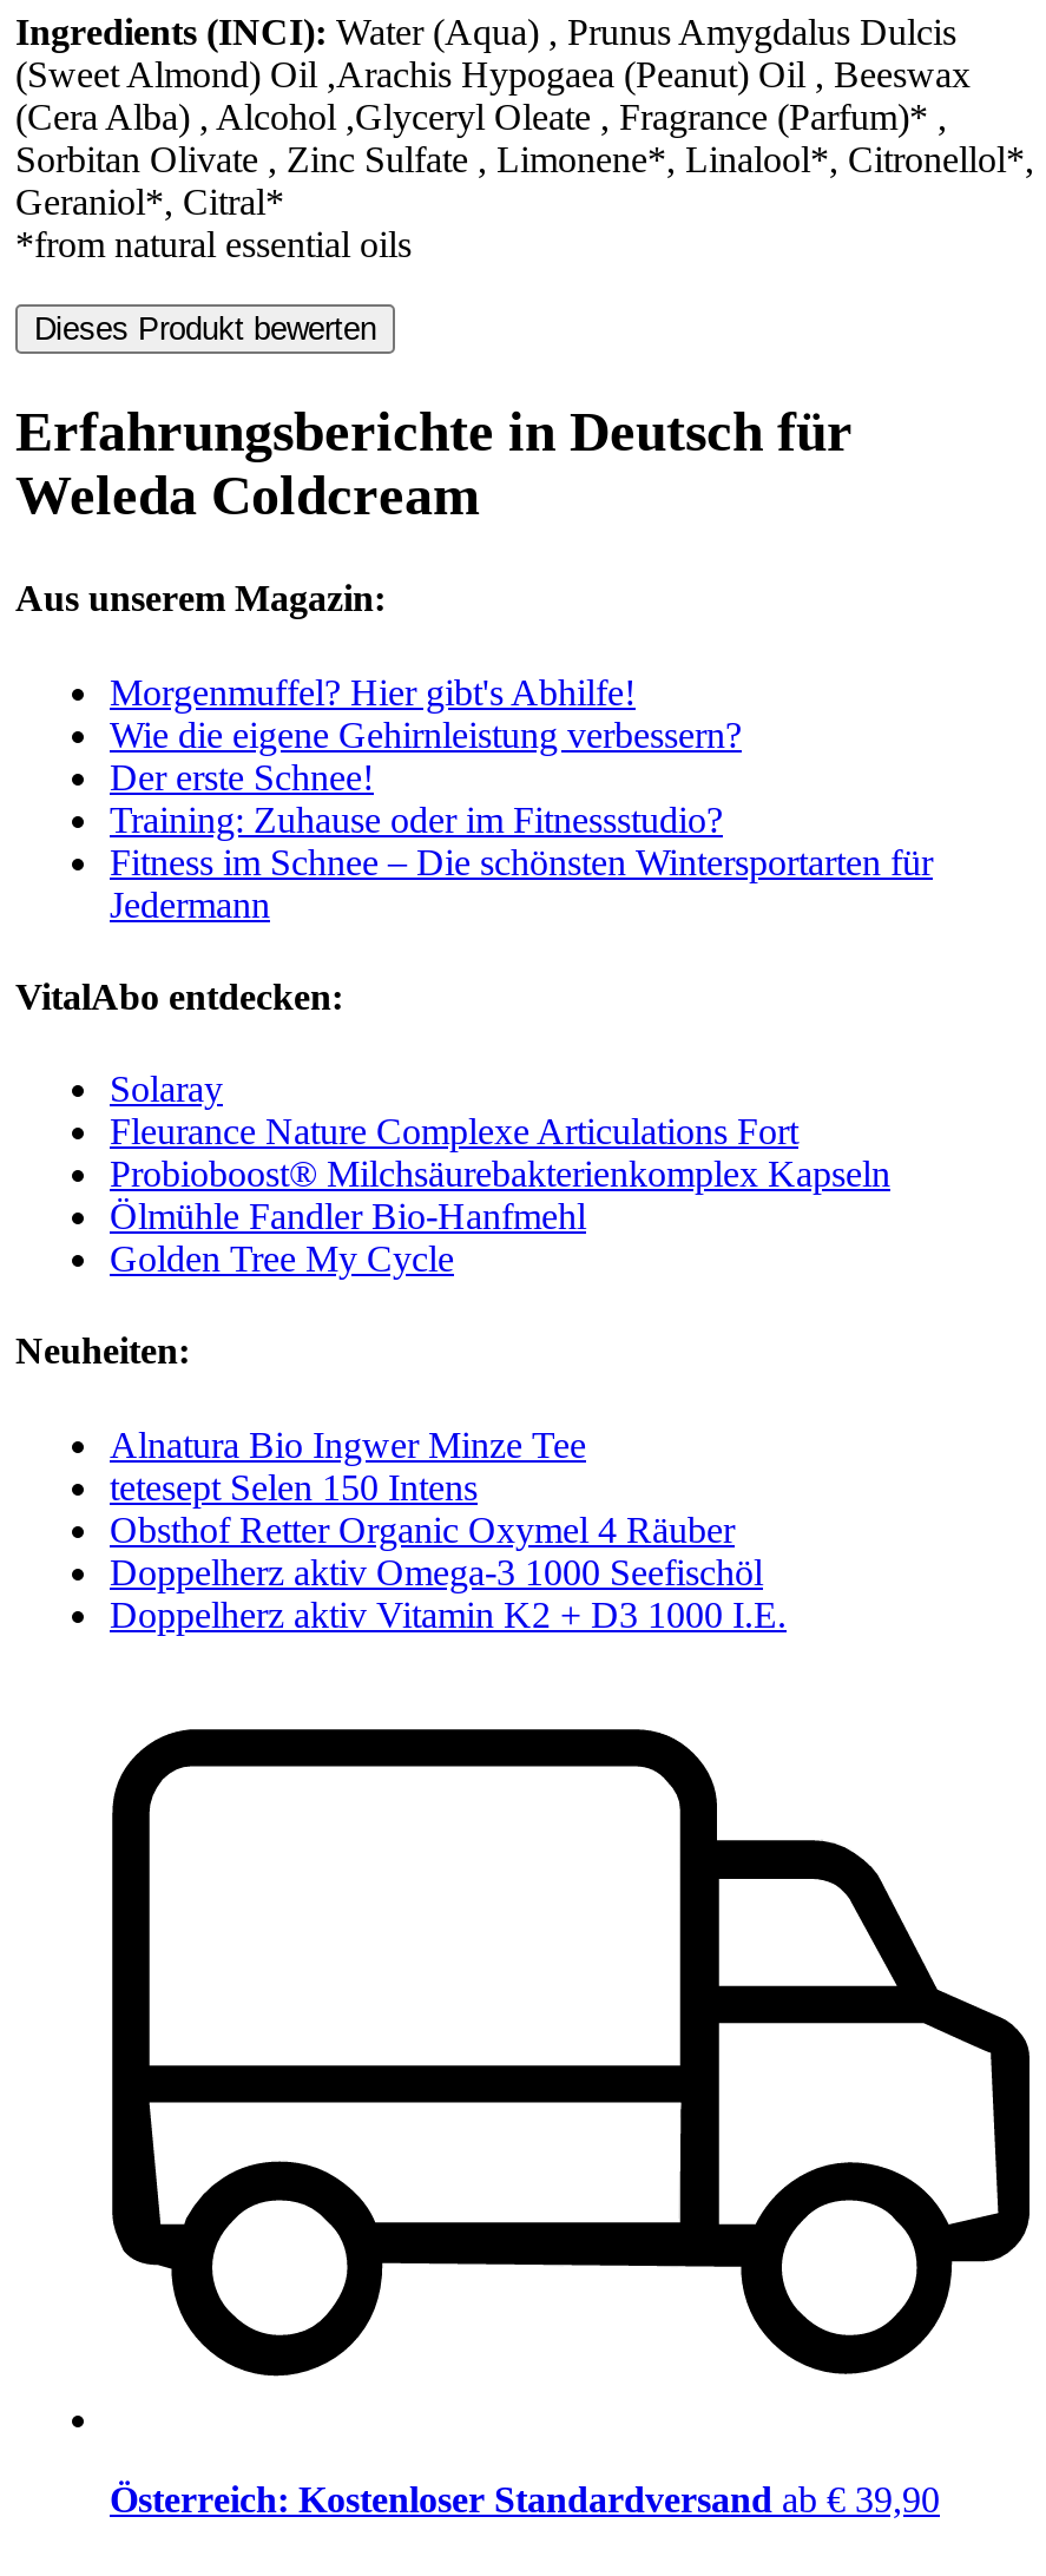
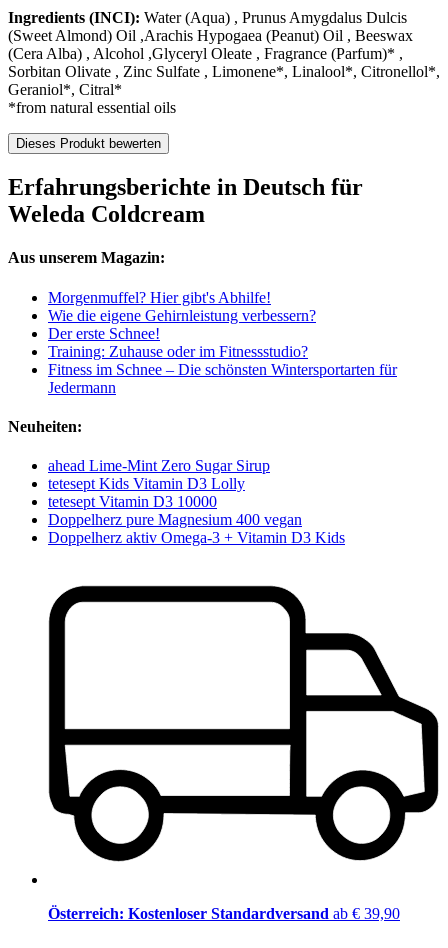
- VitalAbo entdecken:
- Solaray
- Fleurance Nature Complexe Articulations Fort
- Probioboost® Milchsäurebakterienkomplex Kapseln
- Ölmühle Fandler Bio-Hanfmehl
- Golden Tree My Cycle

- Alnatura Bio Ingwer Minze Tee
- tetesept Selen 150 Intens
- Obsthof Retter Organic Oxymel 4 Räuber
- Doppelherz aktiv Omega-3 1000 Seefischöl
- Doppelherz aktiv Vitamin K2 + D3 1000 I.E.
+ ahead Lime-Mint Zero Sugar Sirup
+ tetesept Kids Vitamin D3 Lolly
+ tetesept Vitamin D3 10000
+ Doppelherz pure Magnesium 400 vegan
+ Doppelherz aktiv Omega-3 + Vitamin D3 Kids
